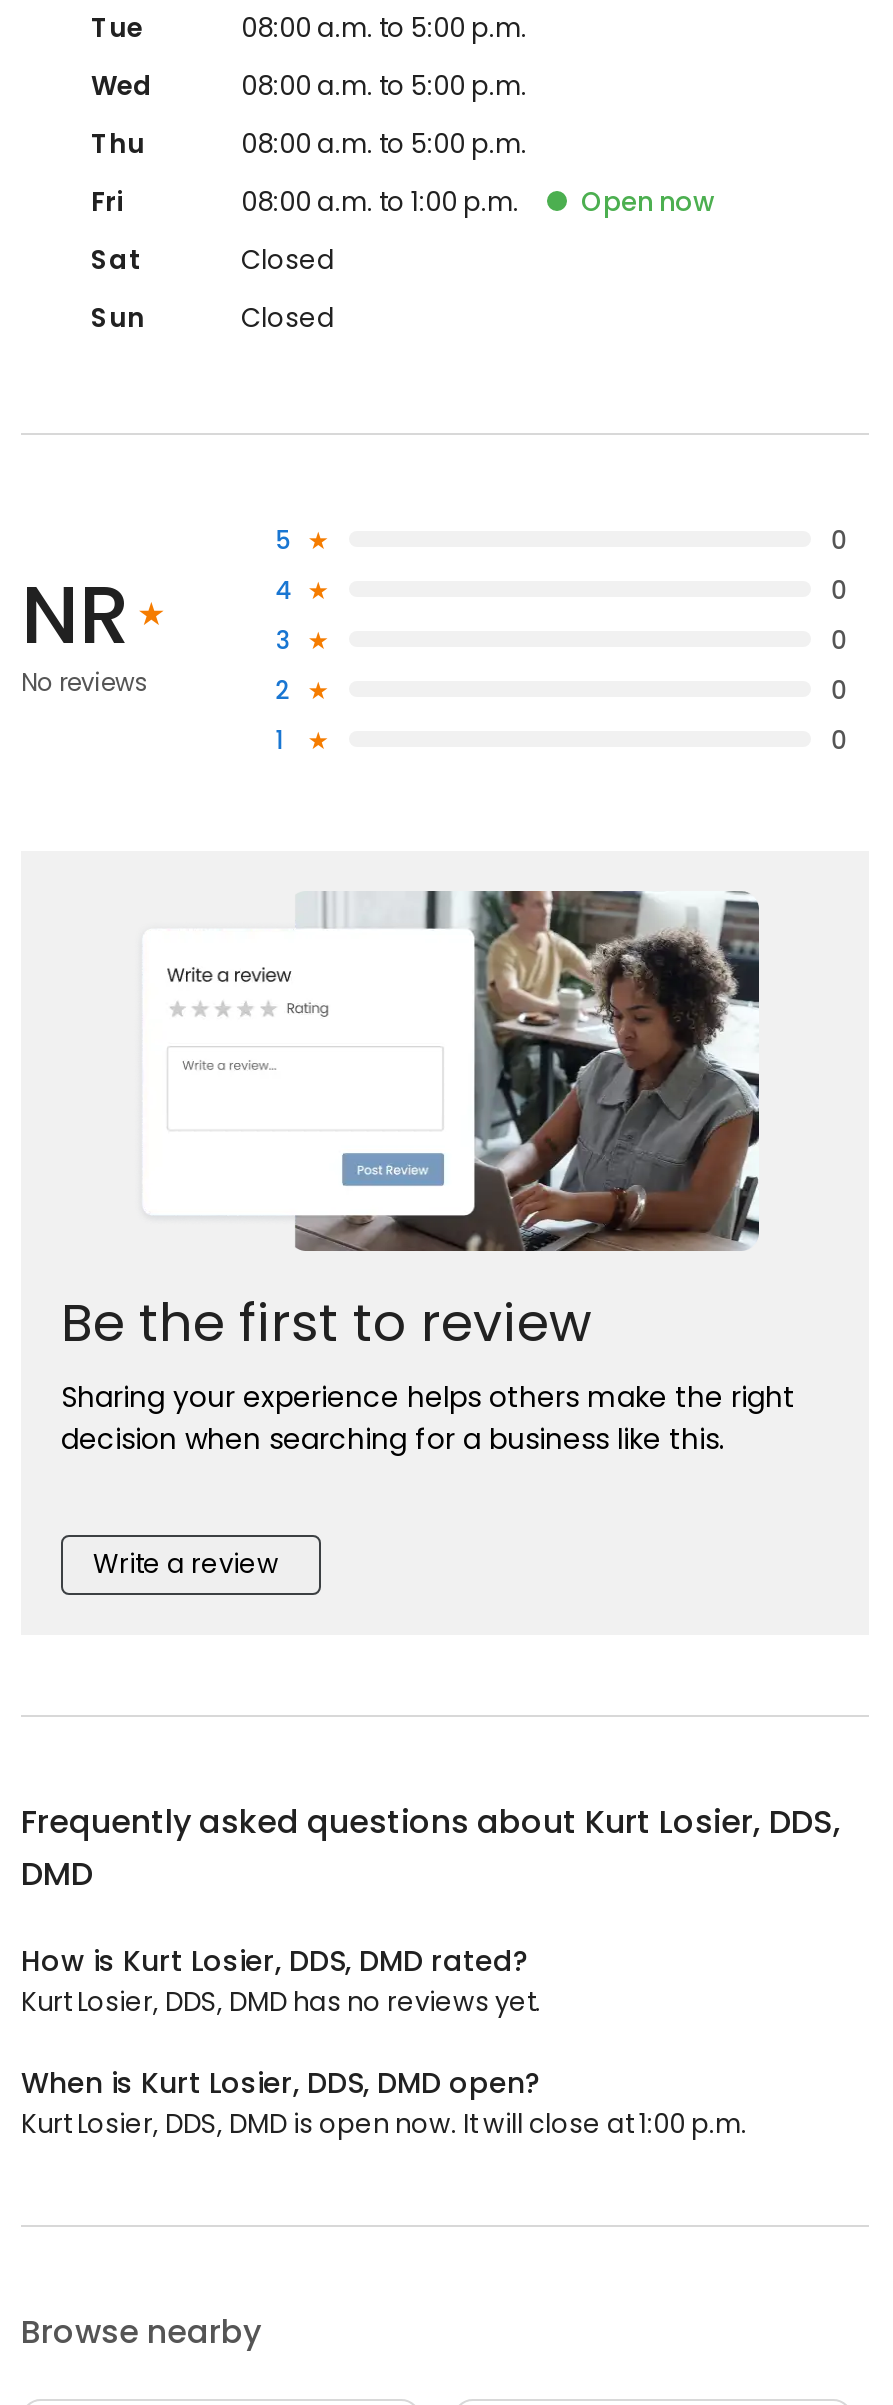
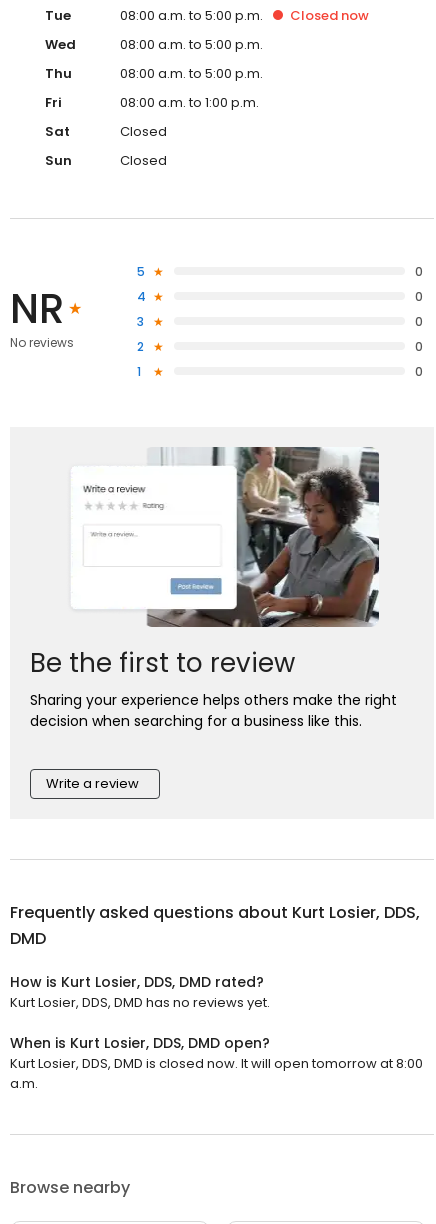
+ Closed now

- Open now

- Kurt Losier, DDS, DMD is open now. It will close at 1:00 p.m.
+ Kurt Losier, DDS, DMD is closed now. It will open tomorrow at 8:00
+ a.m.
